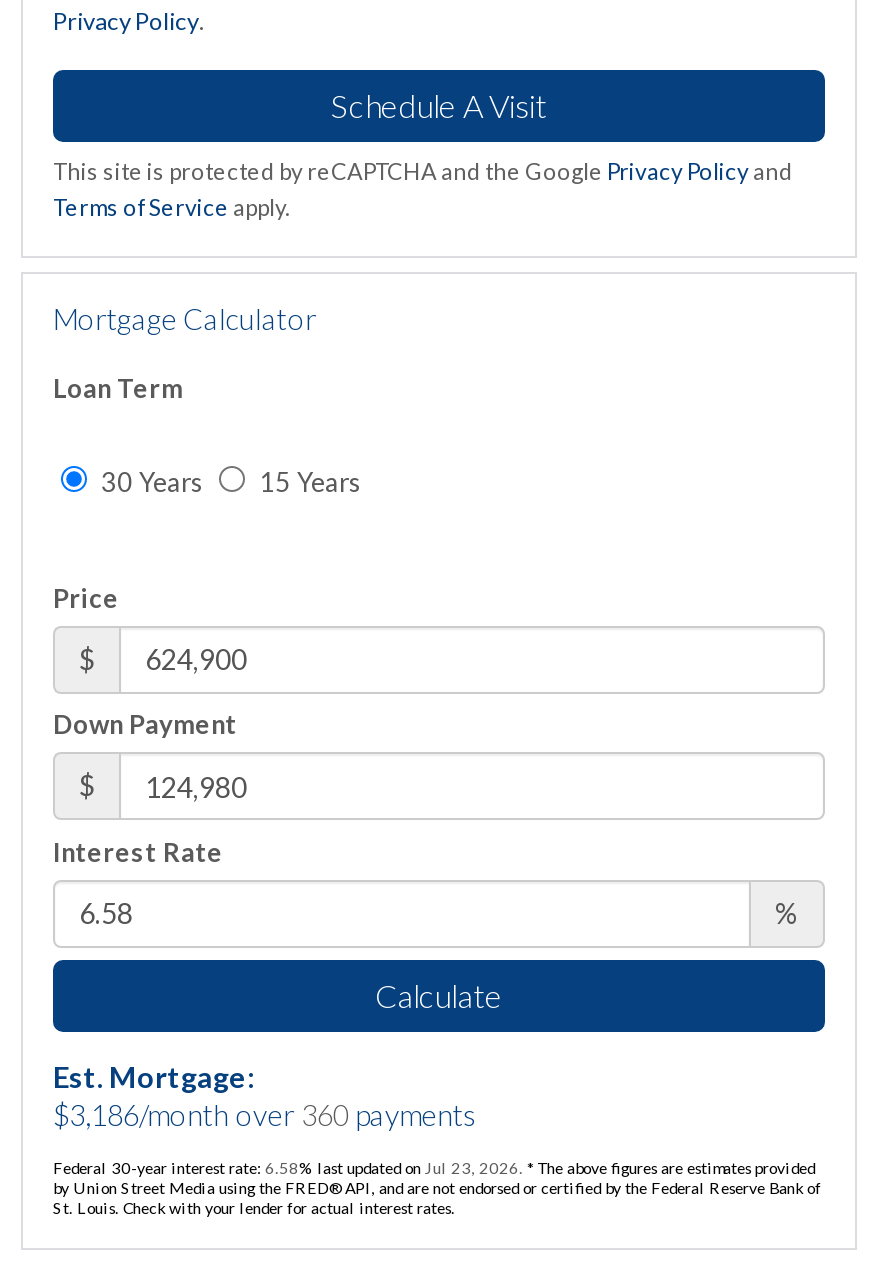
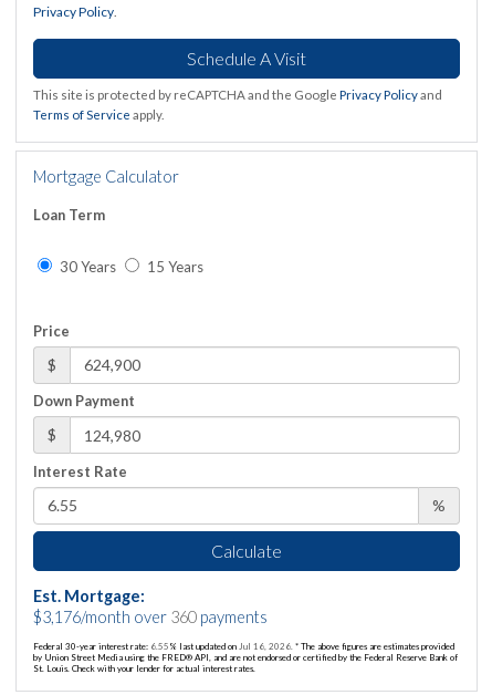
- $3,186/month over 360 payments
+ $3,176/month over 360 payments

- Federal 30-year interest rate: 6.58% last updated on Jul 23, 2026. * The above figures are estimates provided
+ Federal 30-year interest rate: 6.55% last updated on Jul 16, 2026. * The above figures are estimates provided
